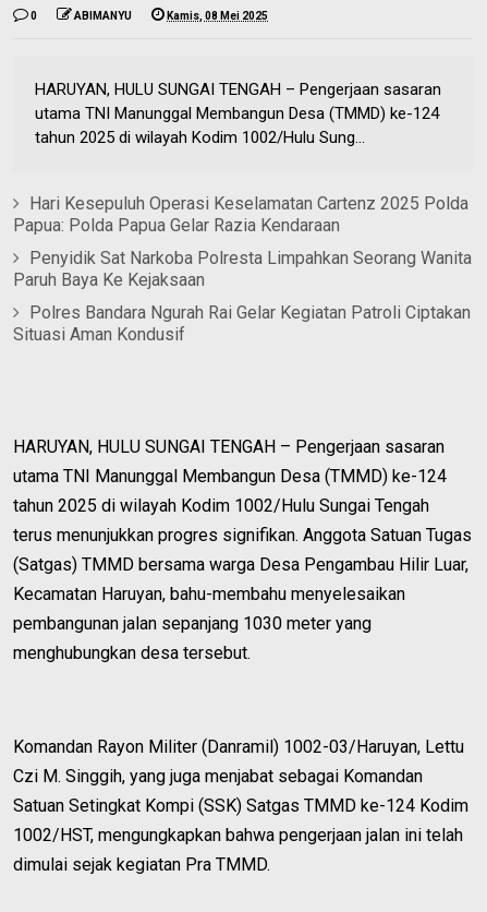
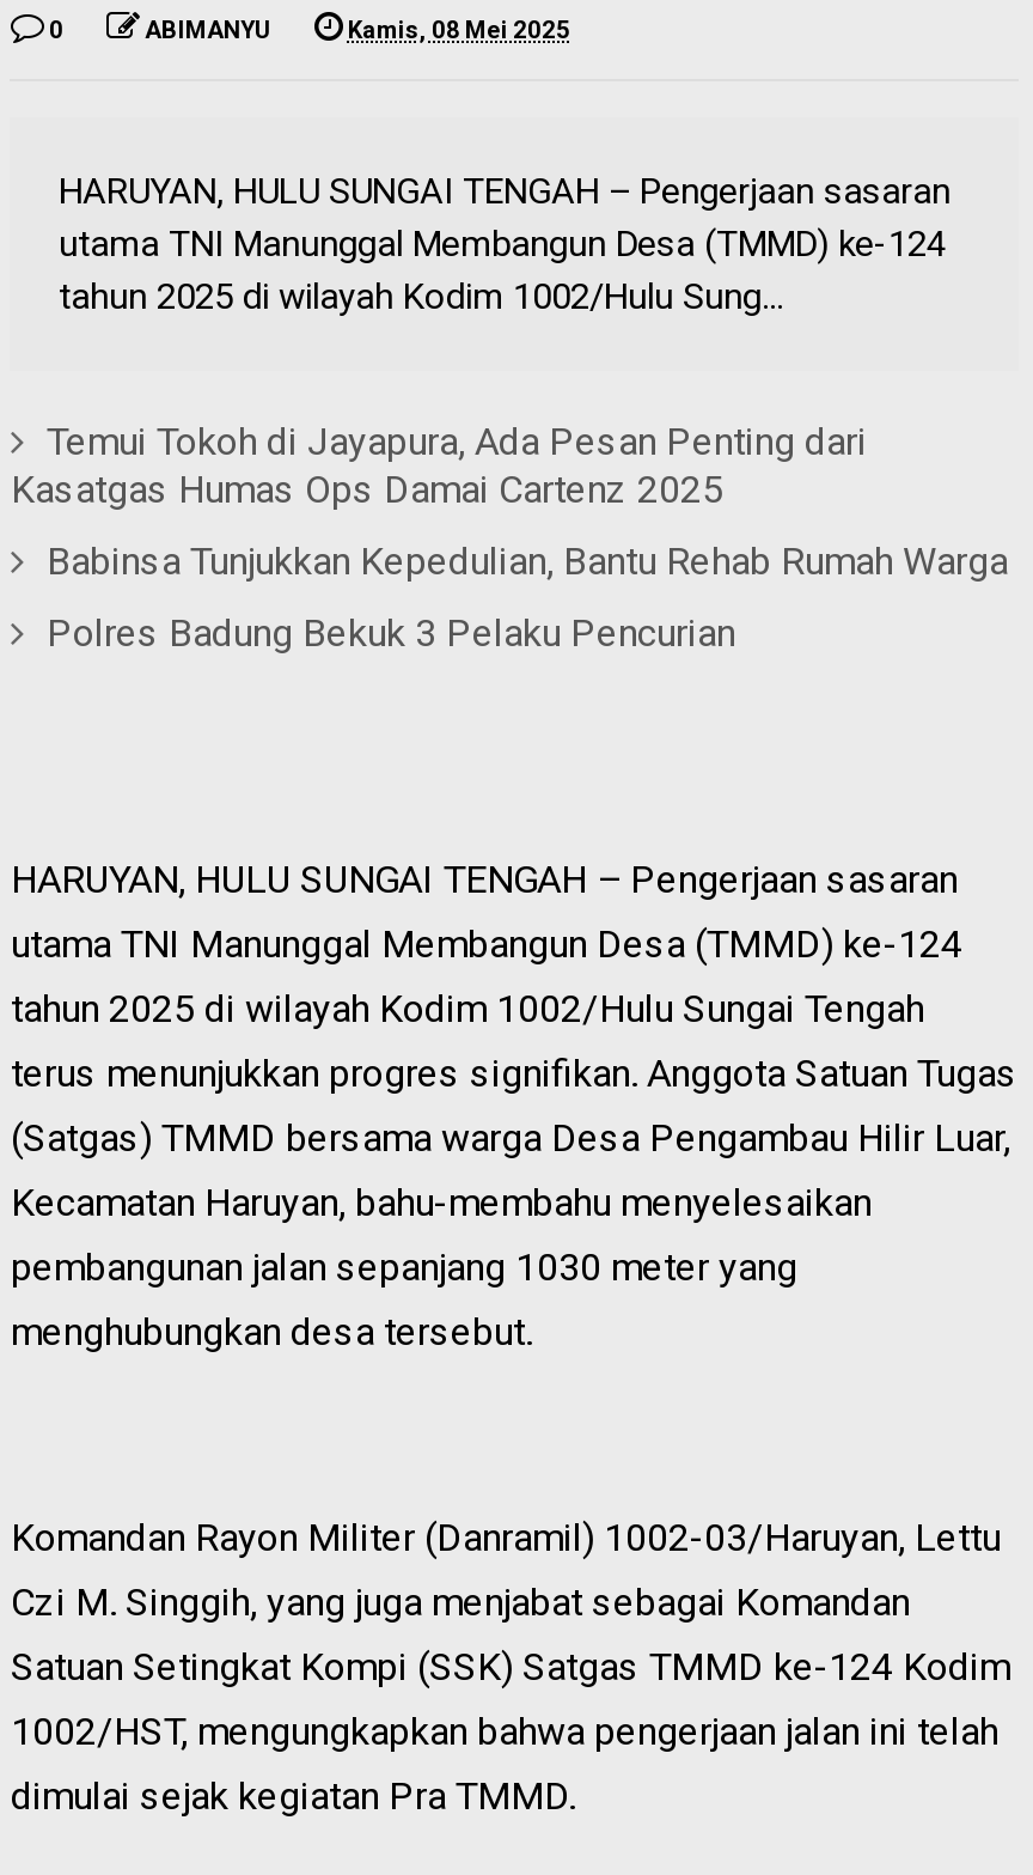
- Hari Kesepuluh Operasi Keselamatan Cartenz 2025 Polda
- Papua: Polda Papua Gelar Razia Kendaraan
+ Temui Tokoh di Jayapura, Ada Pesan Penting dari
+ Kasatgas Humas Ops Damai Cartenz 2025

- Penyidik Sat Narkoba Polresta Limpahkan Seorang Wanita
- Paruh Baya Ke Kejaksaan
+ Babinsa Tunjukkan Kepedulian, Bantu Rehab Rumah Warga

- Polres Bandara Ngurah Rai Gelar Kegiatan Patroli Ciptakan
- Situasi Aman Kondusif
+ Polres Badung Bekuk 3 Pelaku Pencurian
